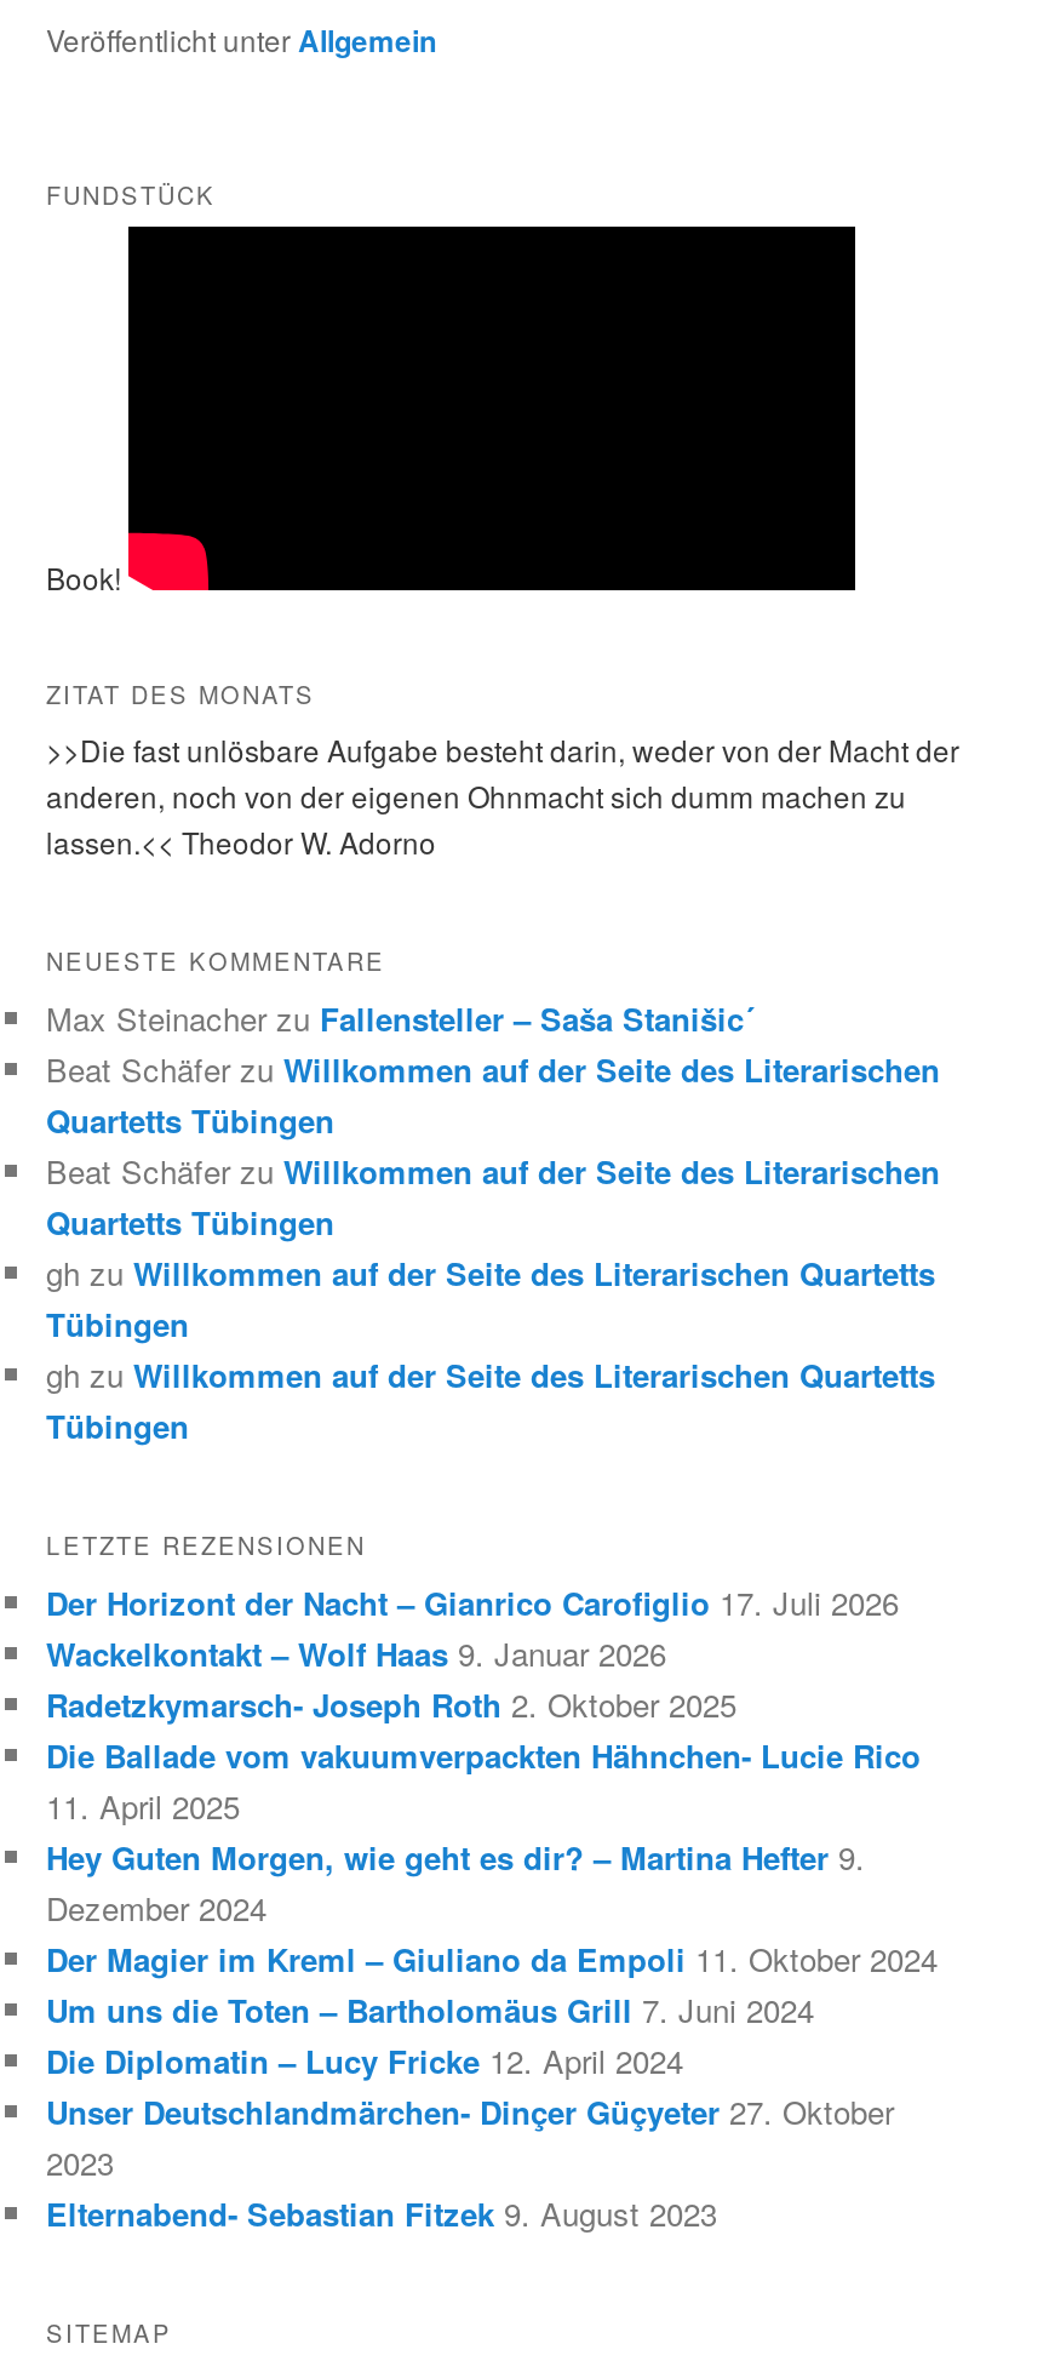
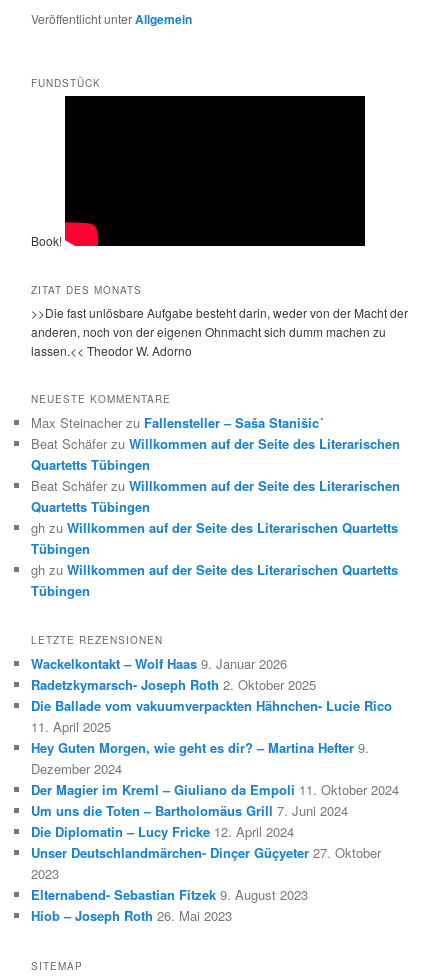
- Der Horizont der Nacht – Gianrico Carofiglio 17. Juli 2026

moved up: Wackelkontakt – Wolf Haas 9. Januar 2026 | Radetzkymarsch- Joseph Roth 2. Oktober 2025 | Die Ballade vom vakuumverpackten Hähnchen- Lucie Rico | ... | 2023 | Elternabend- Sebastian Fitzek 9. August 2023

+ Hiob – Joseph Roth 26. Mai 2023
